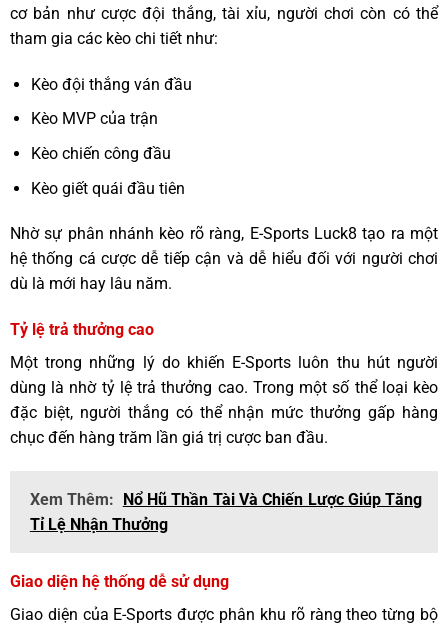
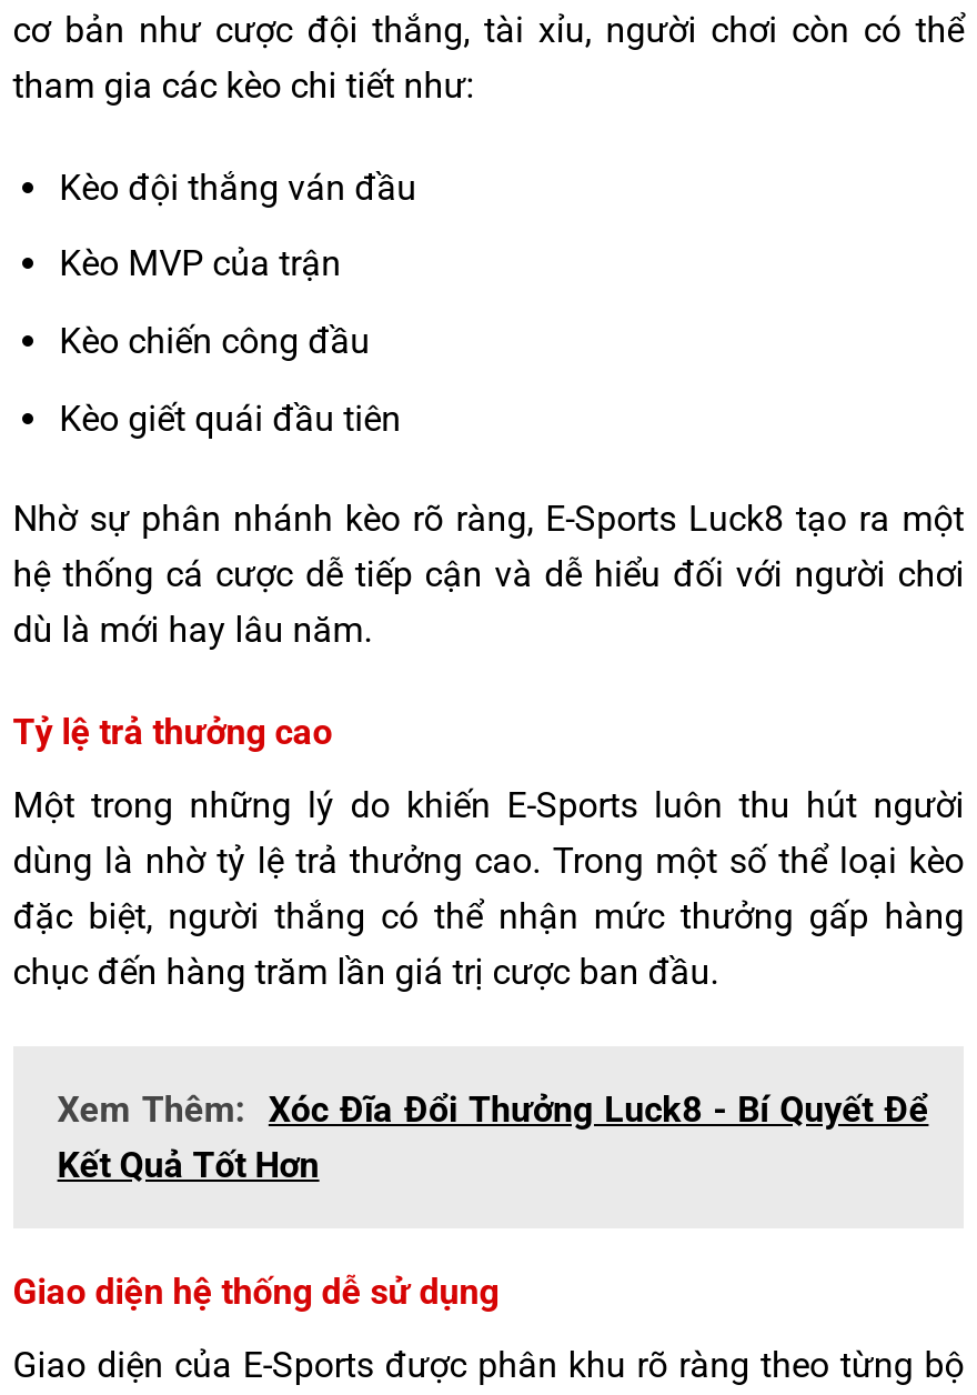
- Xem Thêm: Nổ Hũ Thần Tài Và Chiến Lược Giúp Tăng
- Tỉ Lệ Nhận Thưởng
+ Xem Thêm: Xóc Đĩa Đổi Thưởng Luck8 - Bí Quyết Để
+ Kết Quả Tốt Hơn
